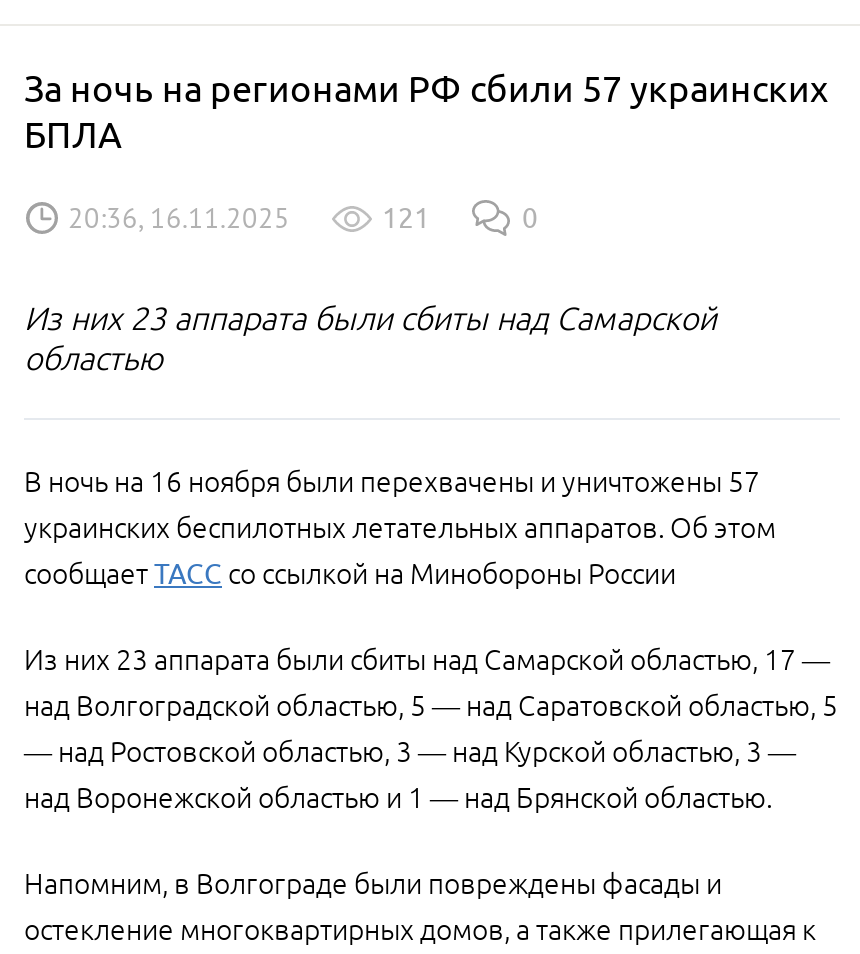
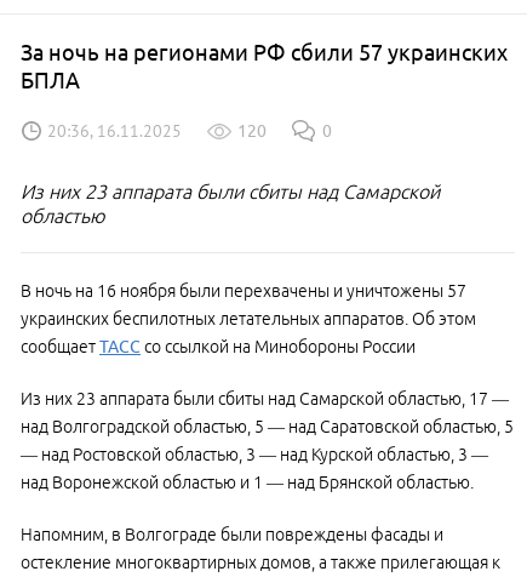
- 121
+ 120
